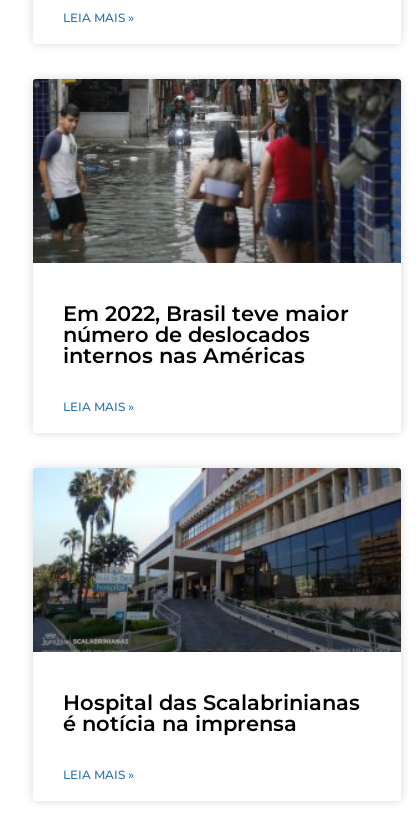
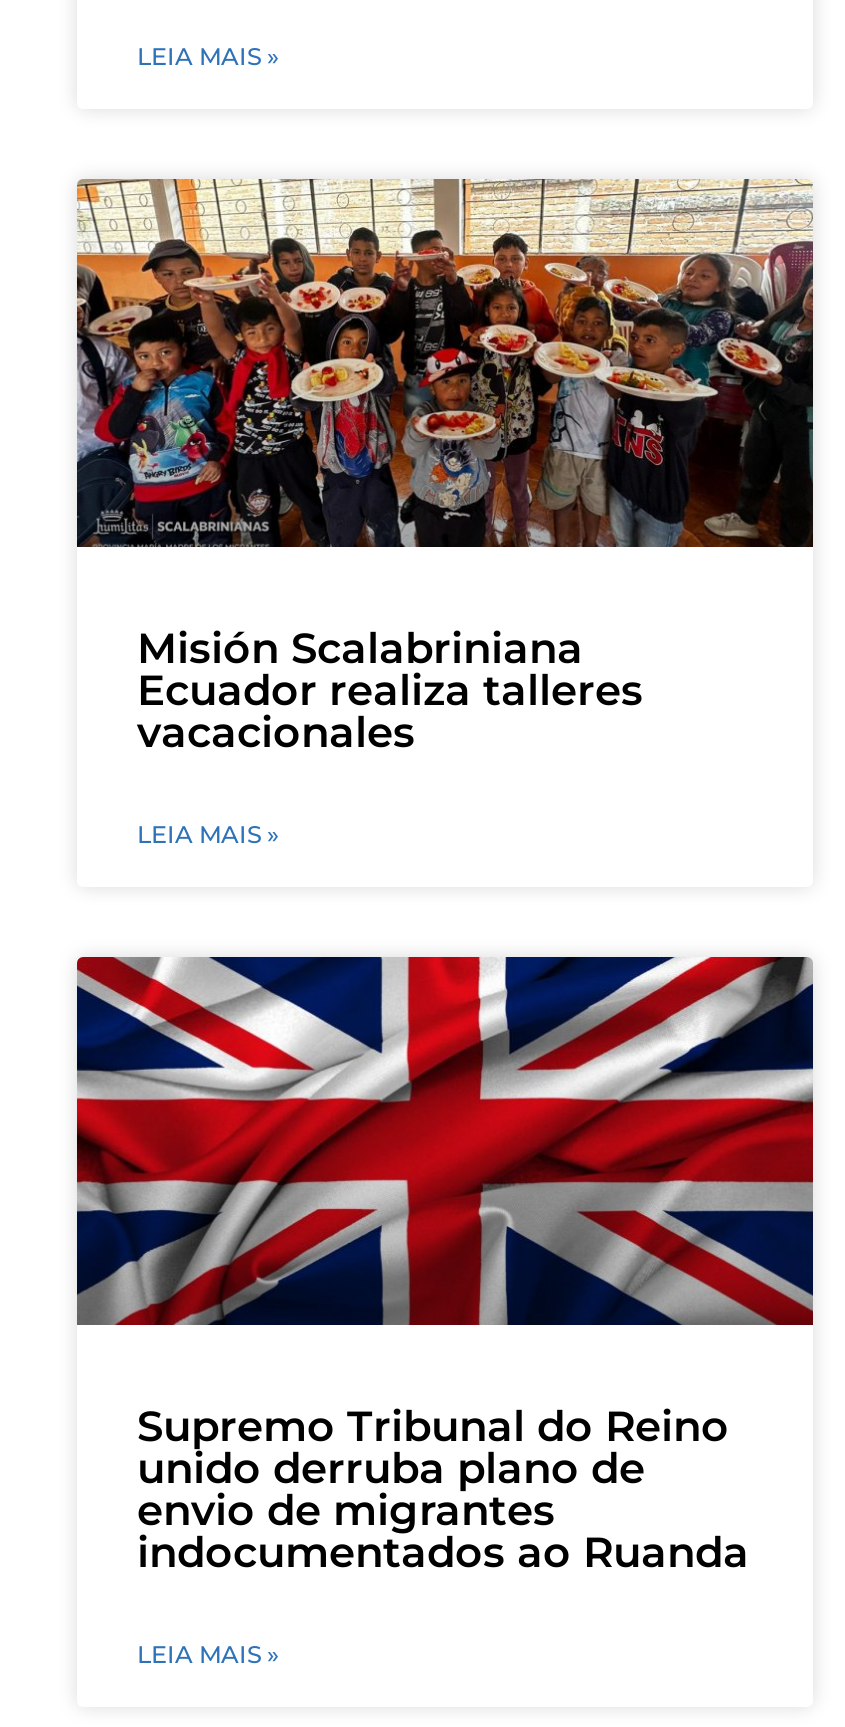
- [image]
- Em 2022, Brasil teve maior
- número de deslocados
- internos nas Américas
+ [image]
+ Misión Scalabriniana
+ Ecuador realiza talleres
+ vacacionales

- [image]
- Hospital das Scalabrinianas
- é notícia na imprensa
+ [image]
+ Supremo Tribunal do Reino
+ unido derruba plano de
+ envio de migrantes
+ indocumentados ao Ruanda
